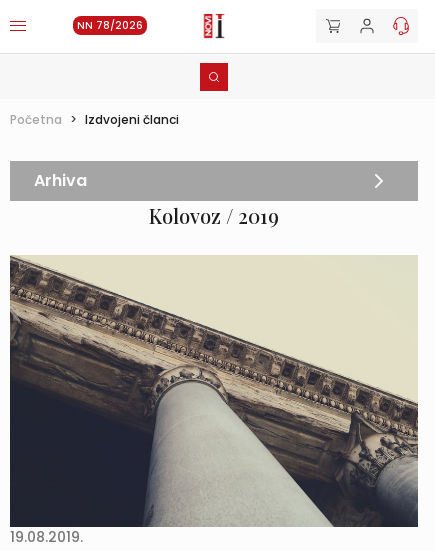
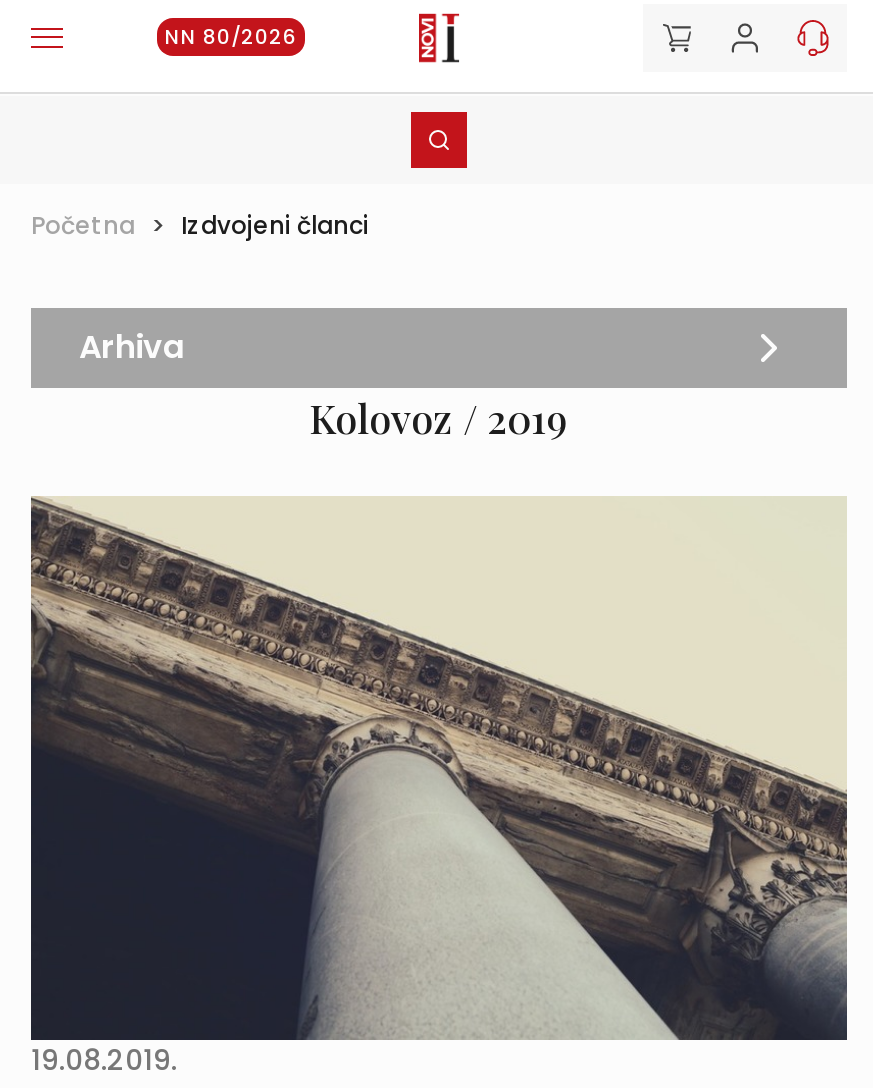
- NN 78/2026
+ NN 80/2026
